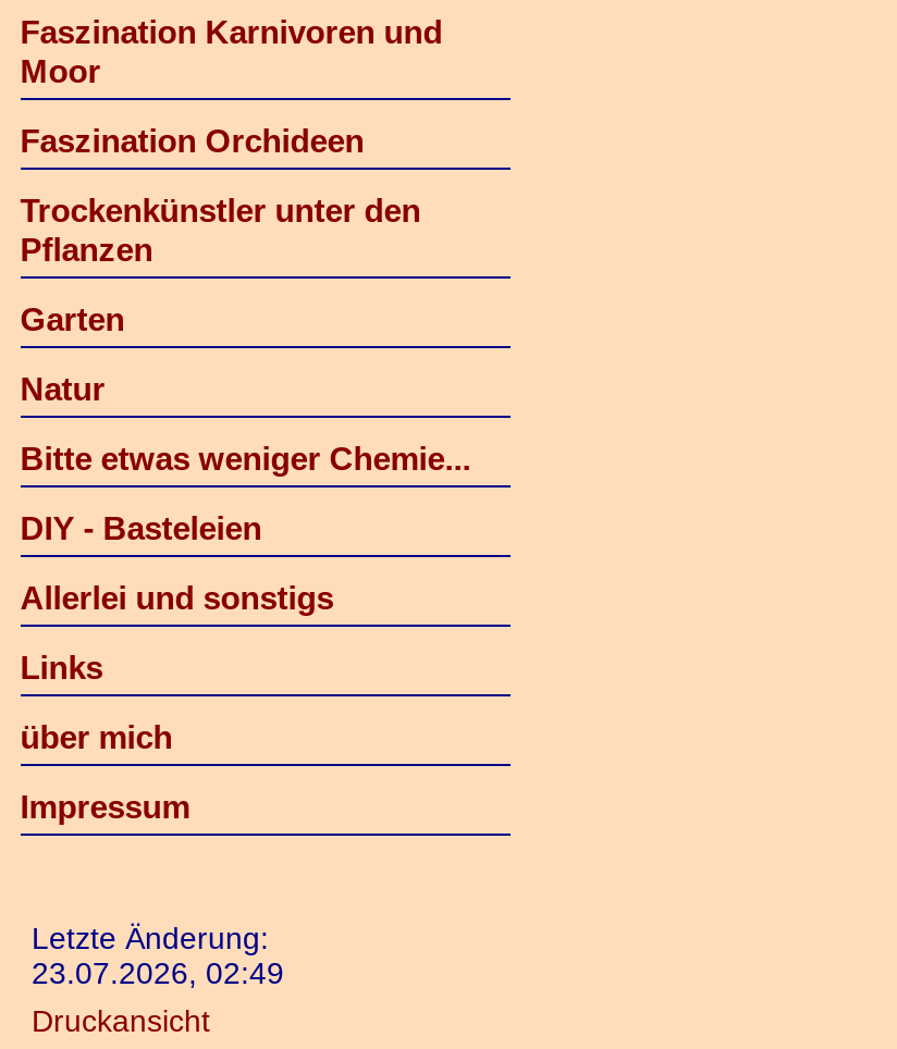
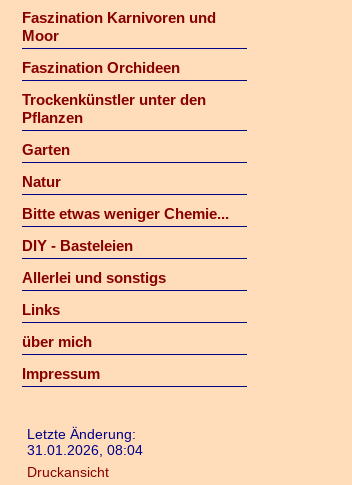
- 23.07.2026, 02:49
+ 31.01.2026, 08:04
